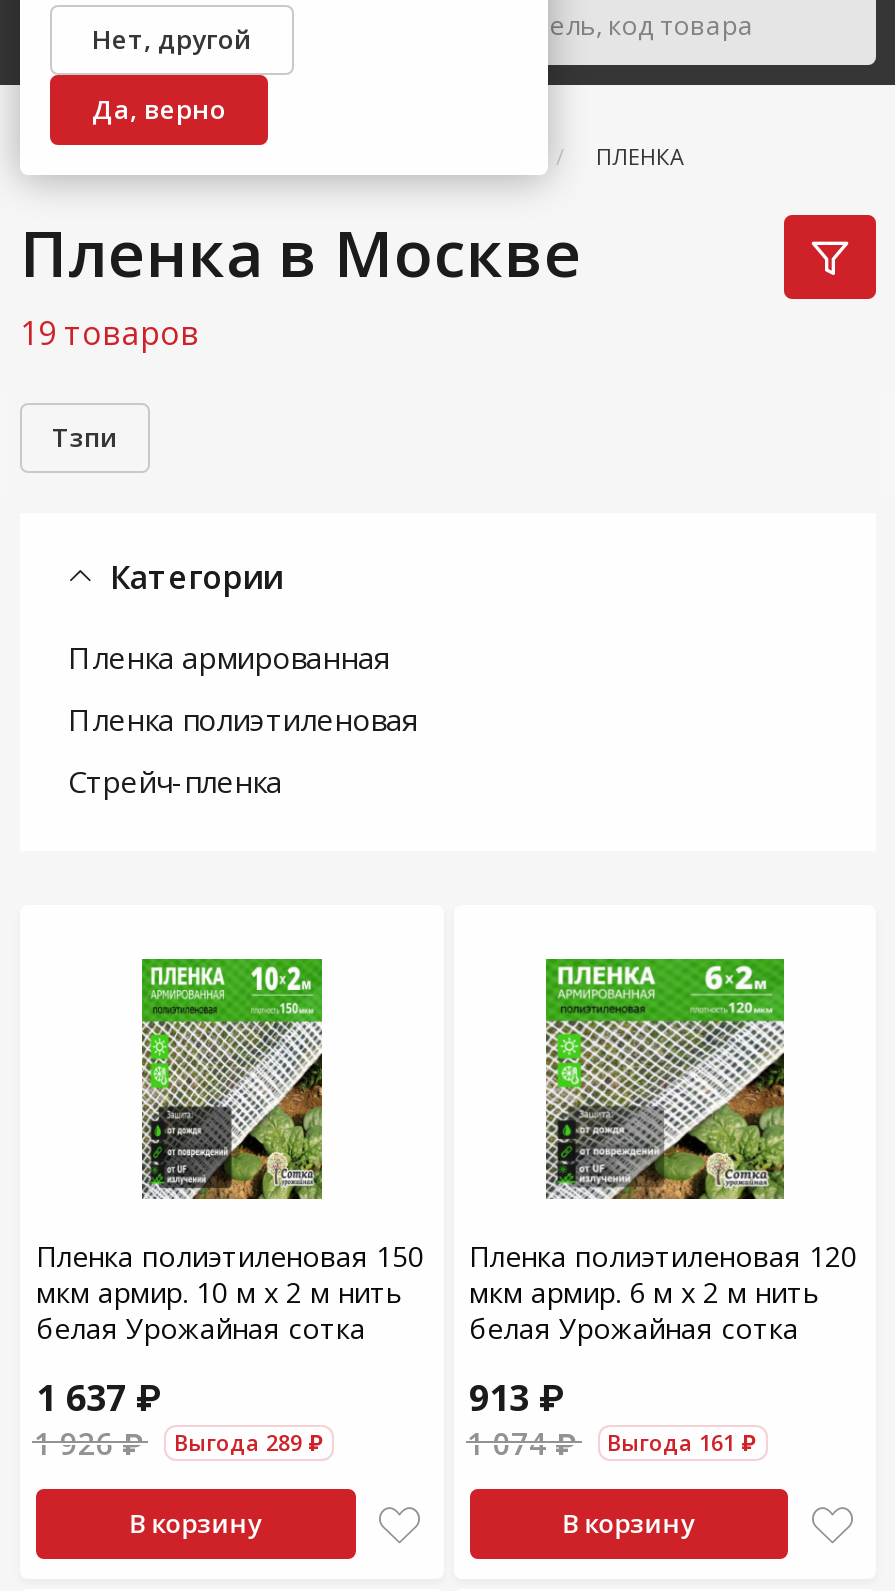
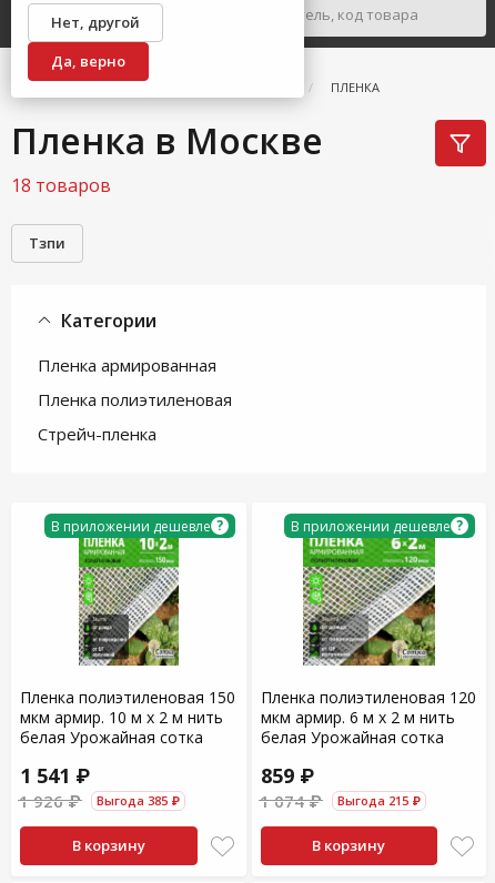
- 19 товаров
+ 18 товаров

+ В приложении дешевле ?

+ В приложении дешевле ?

- 1 637 ₽
+ 1 541 ₽

- 913 ₽
+ 859 ₽

- 1 926 ₽ Выгода 289 ₽
+ 1 926 ₽ Выгода 385 ₽

- Выгода 161 ₽
+ Выгода 215 ₽
